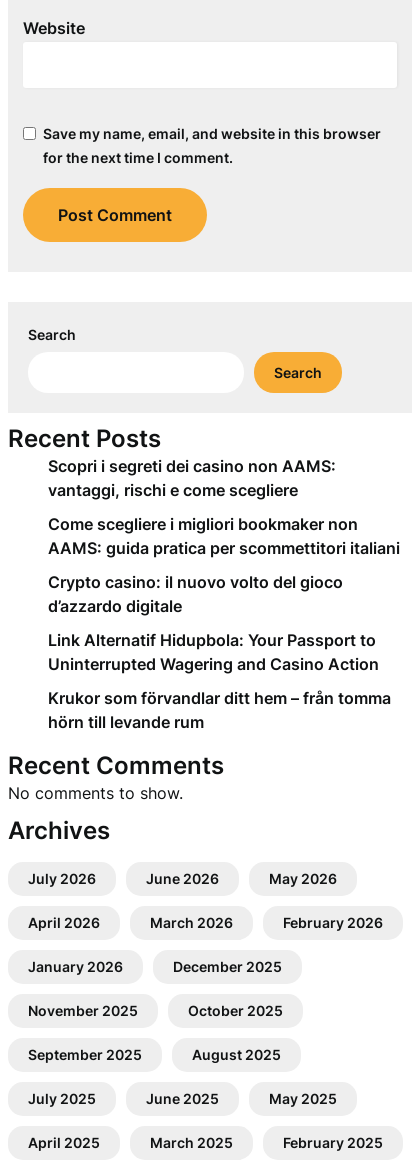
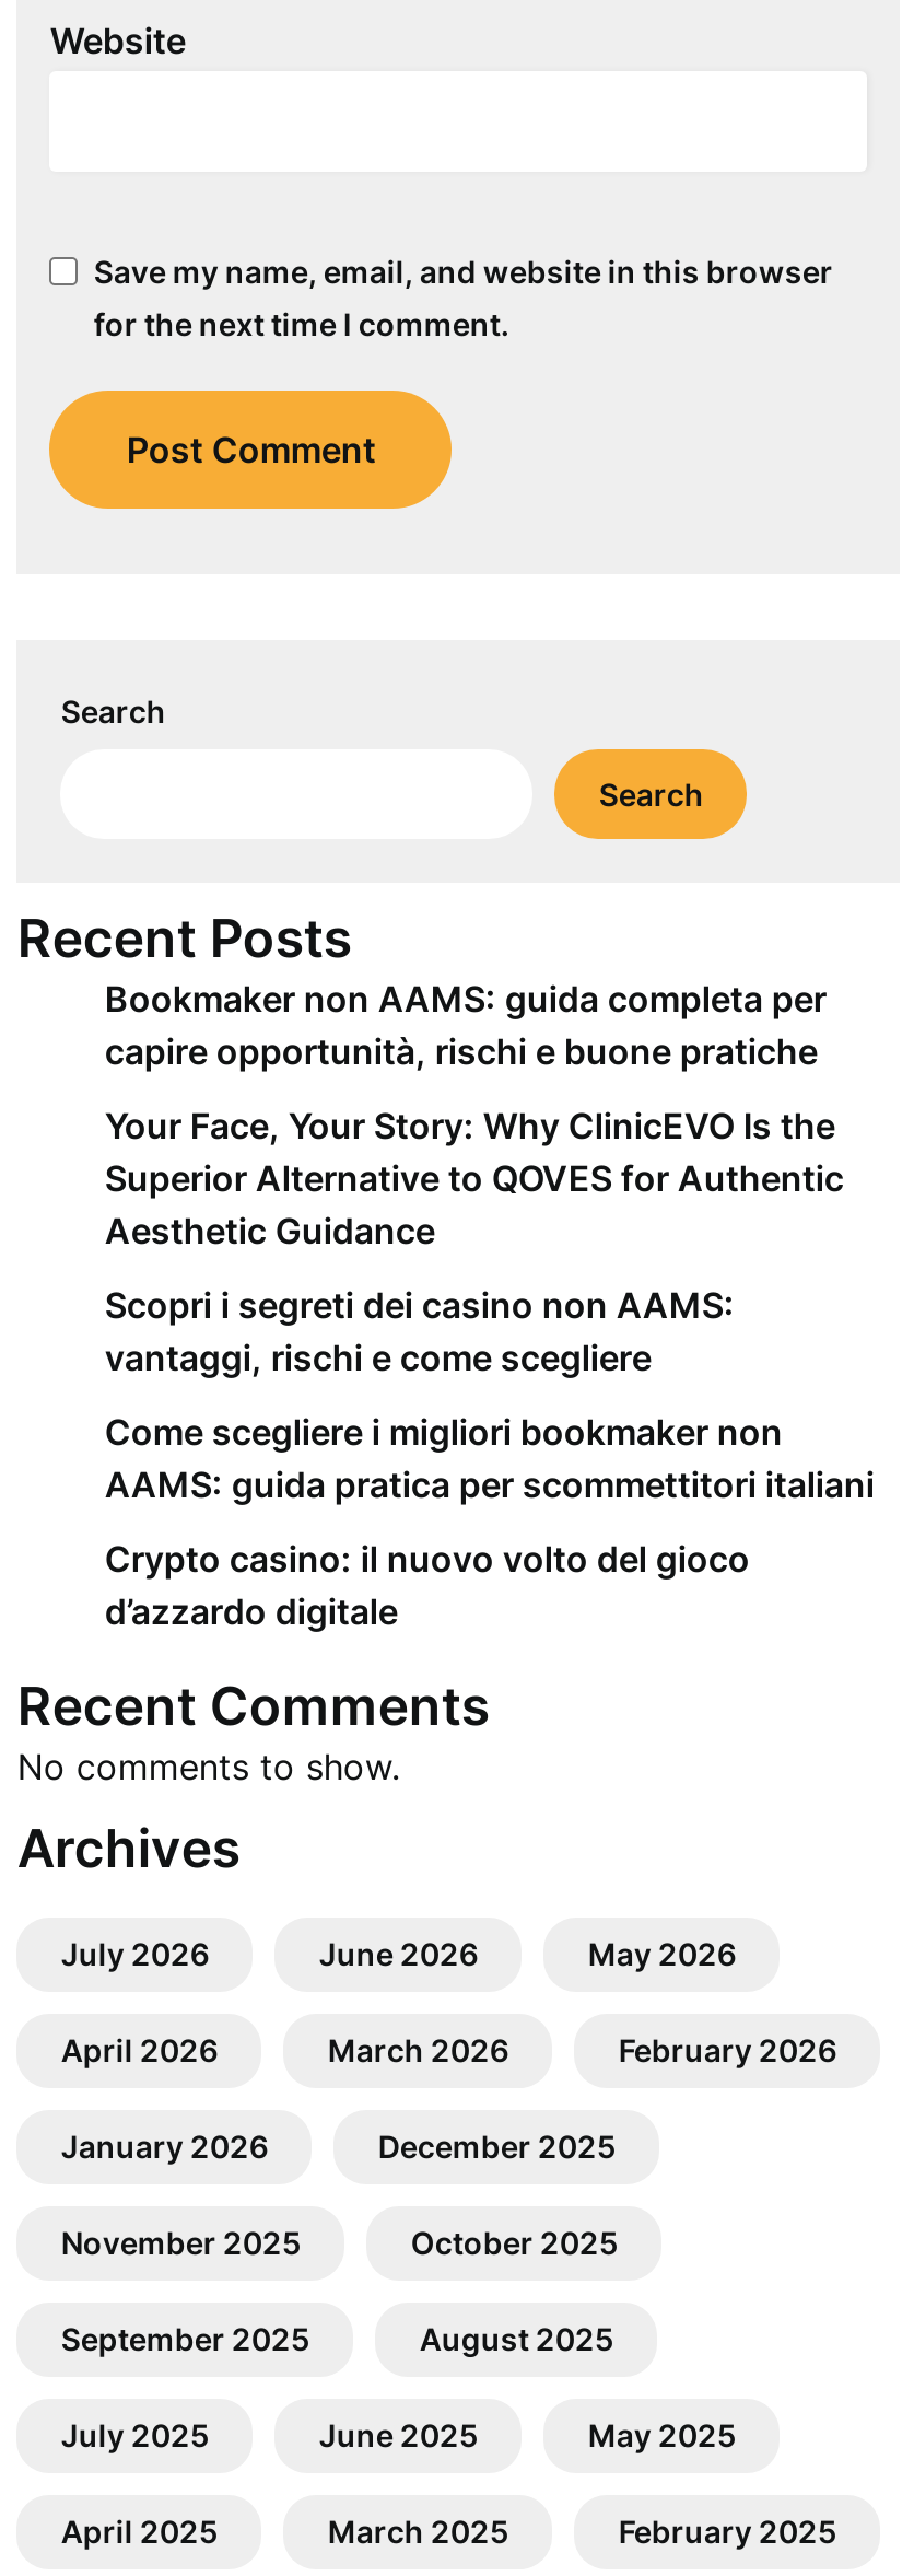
+ Bookmaker non AAMS: guida completa per
+ capire opportunità, rischi e buone pratiche
+ Your Face, Your Story: Why ClinicEVO Is the
+ Superior Alternative to QOVES for Authentic
+ Aesthetic Guidance

moved down: Scopri i segreti dei casino non AAMS: | vantaggi, rischi e come scegliere | Come scegliere i migliori bookmaker non | AAMS: guida pratica per scommettitori italiani | Crypto casino: il nuovo volto del gioco | d’azzardo digitale

- Link Alternatif Hidupbola: Your Passport to
- Uninterrupted Wagering and Casino Action
- Krukor som förvandlar ditt hem – från tomma
- hörn till levande rum
